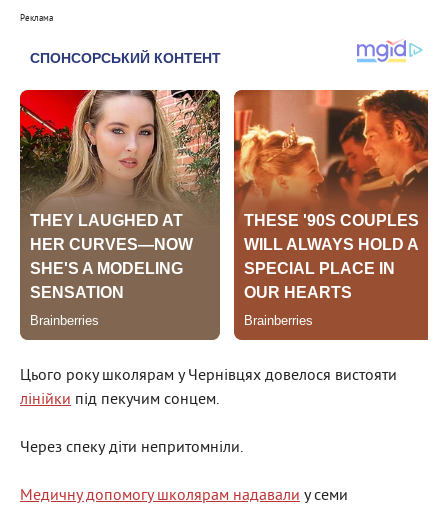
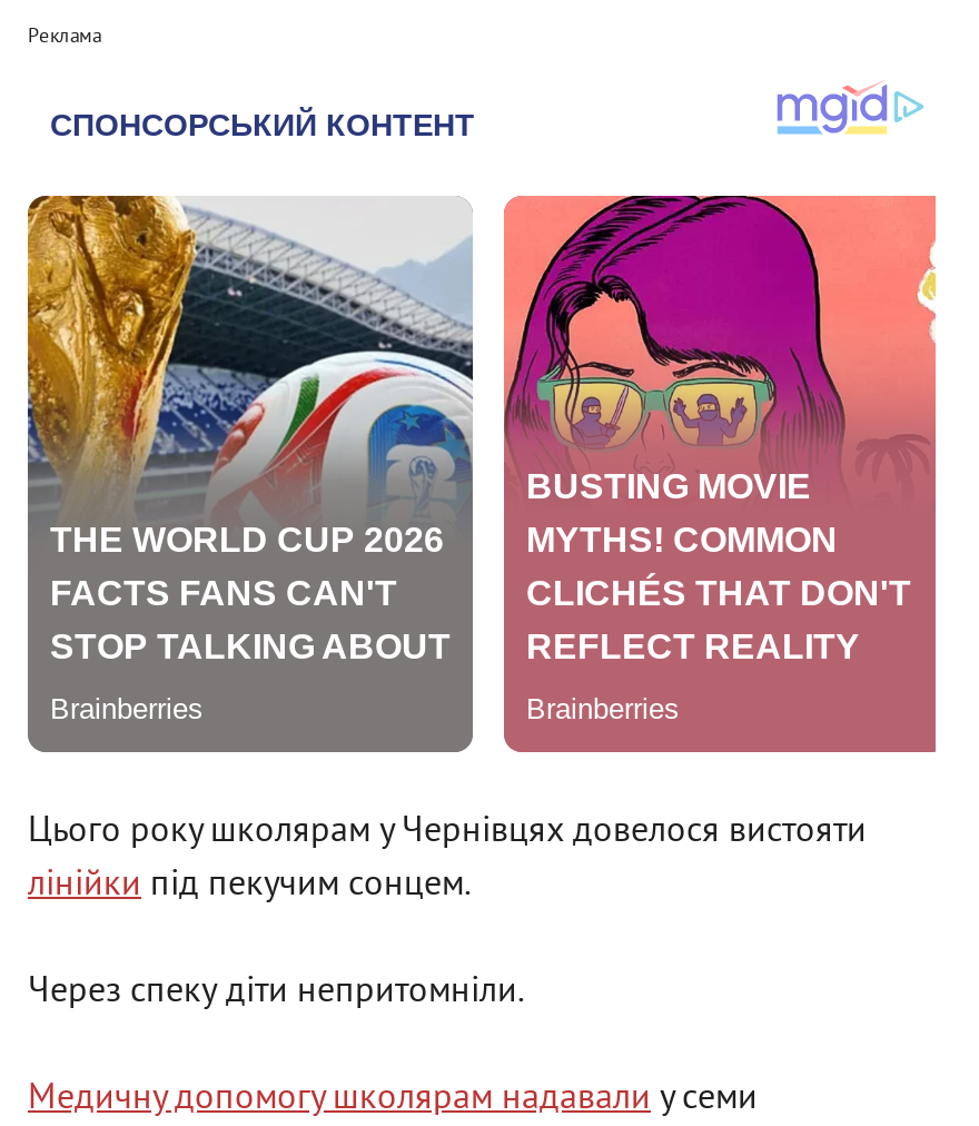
- [image]
+ [image]

- [image]
+ [image]
